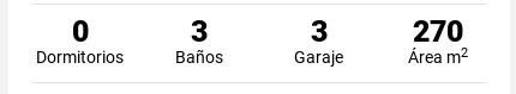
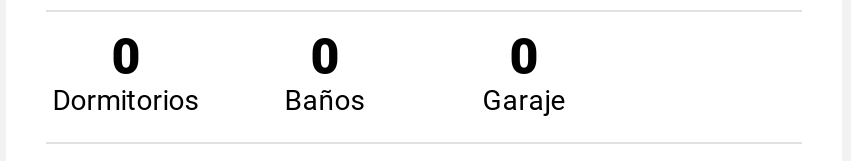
- 3
+ 0

- 3
+ 0

- 270
- Área m2
